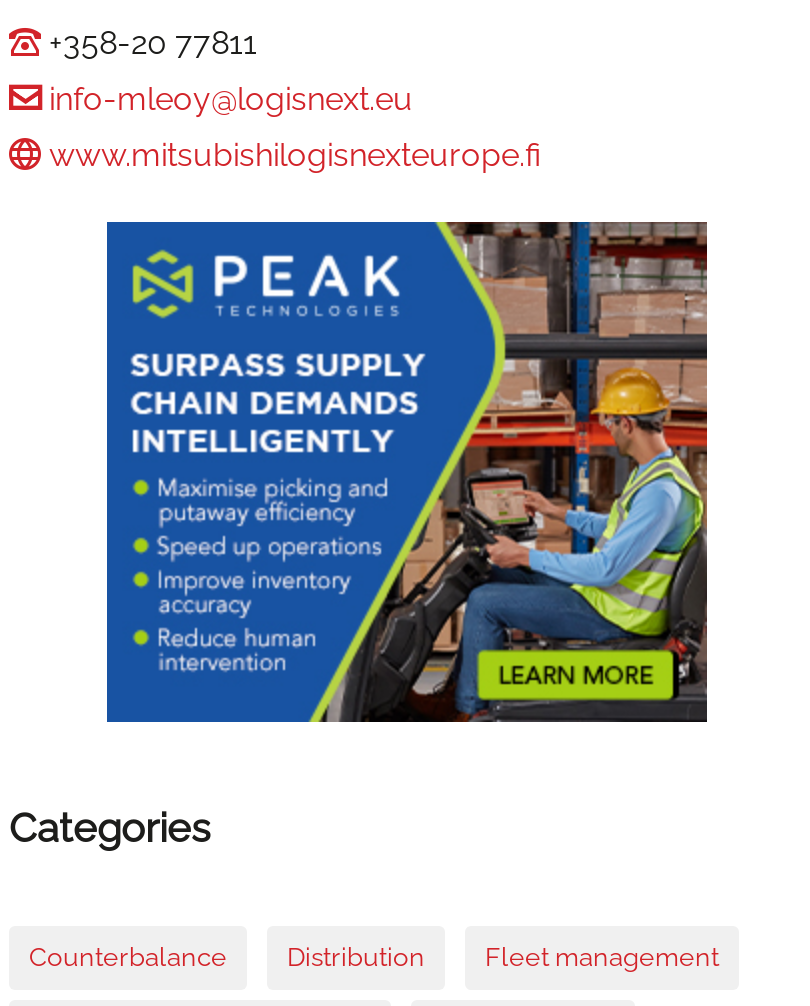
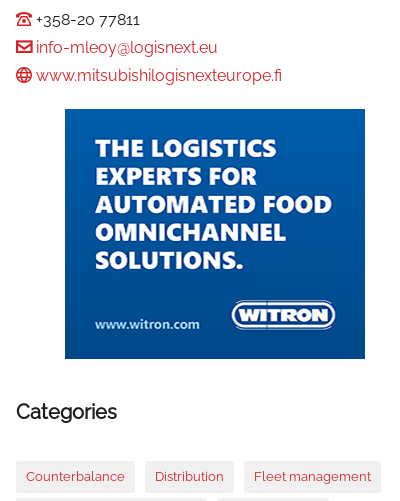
- [image]
+ [image]
